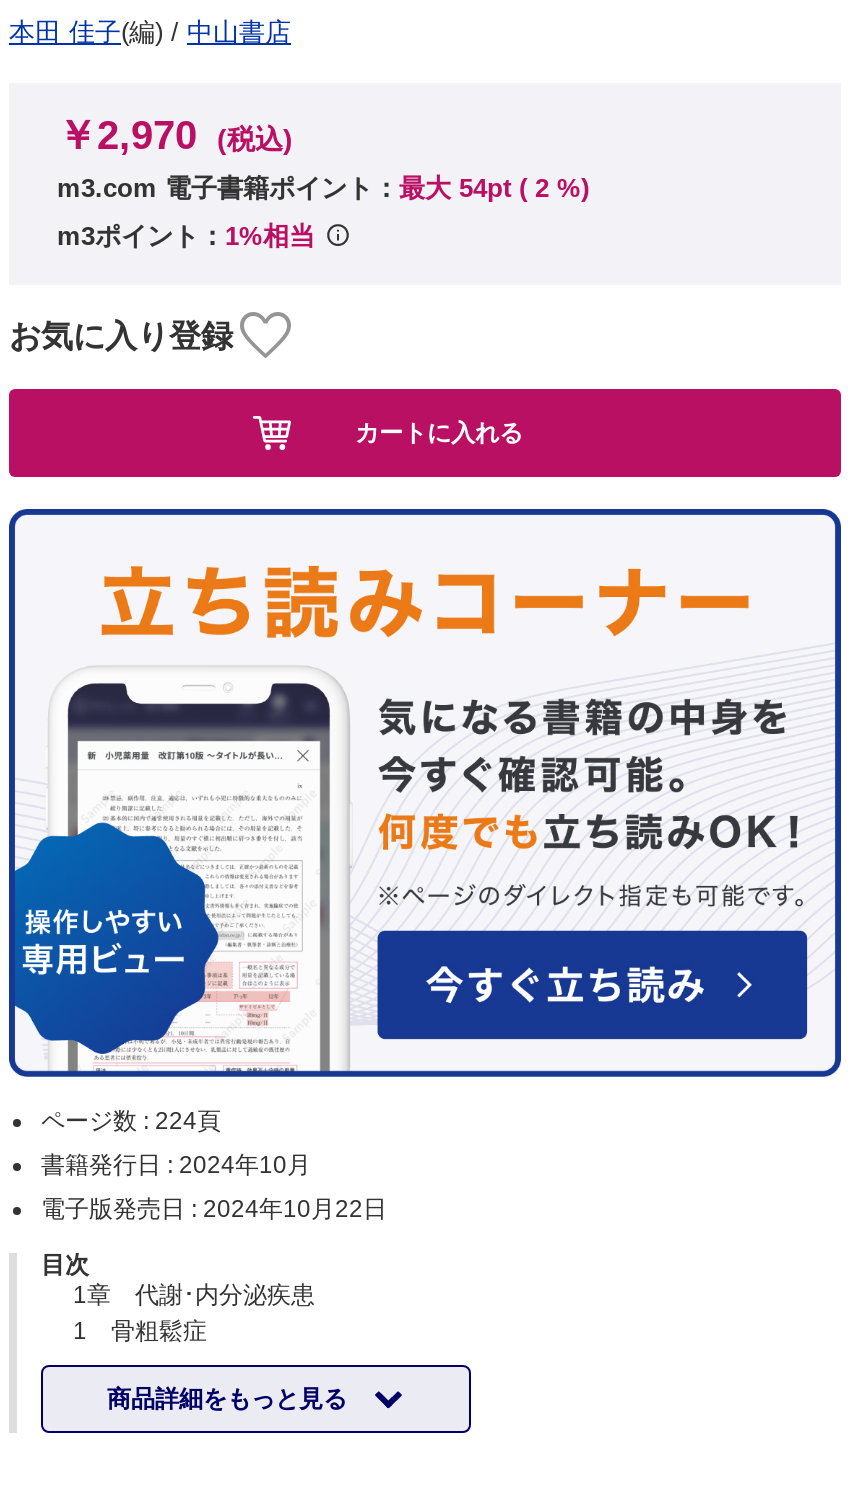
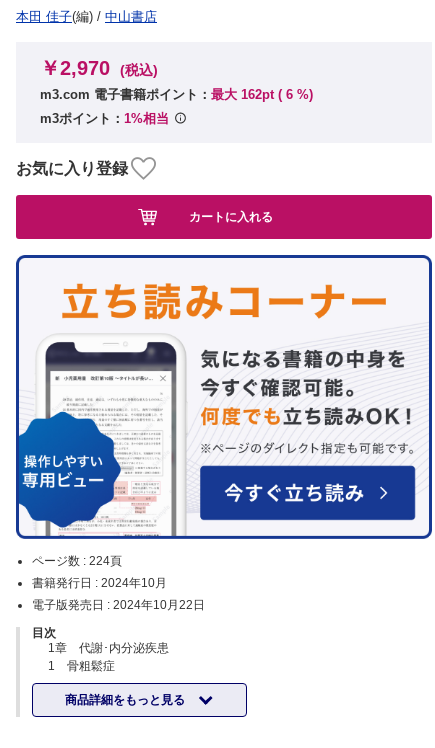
- m3.com 電子書籍ポイント：最大 54pt (2%)
+ m3.com 電子書籍ポイント：最大 162pt (6%)
